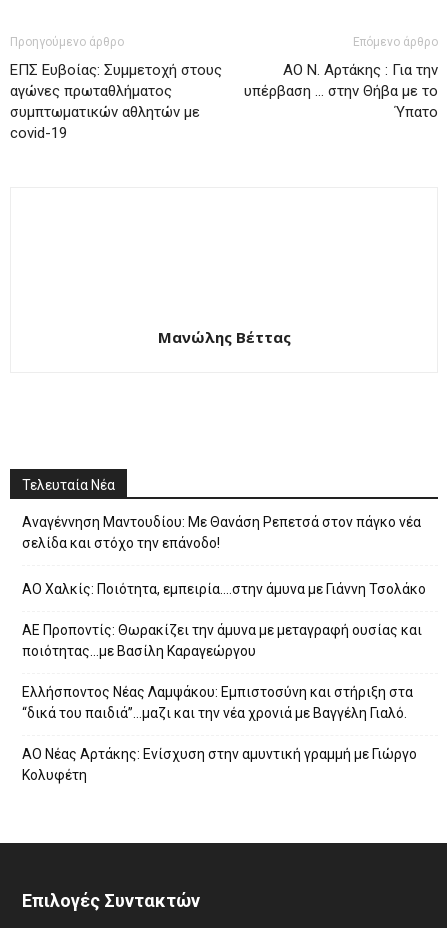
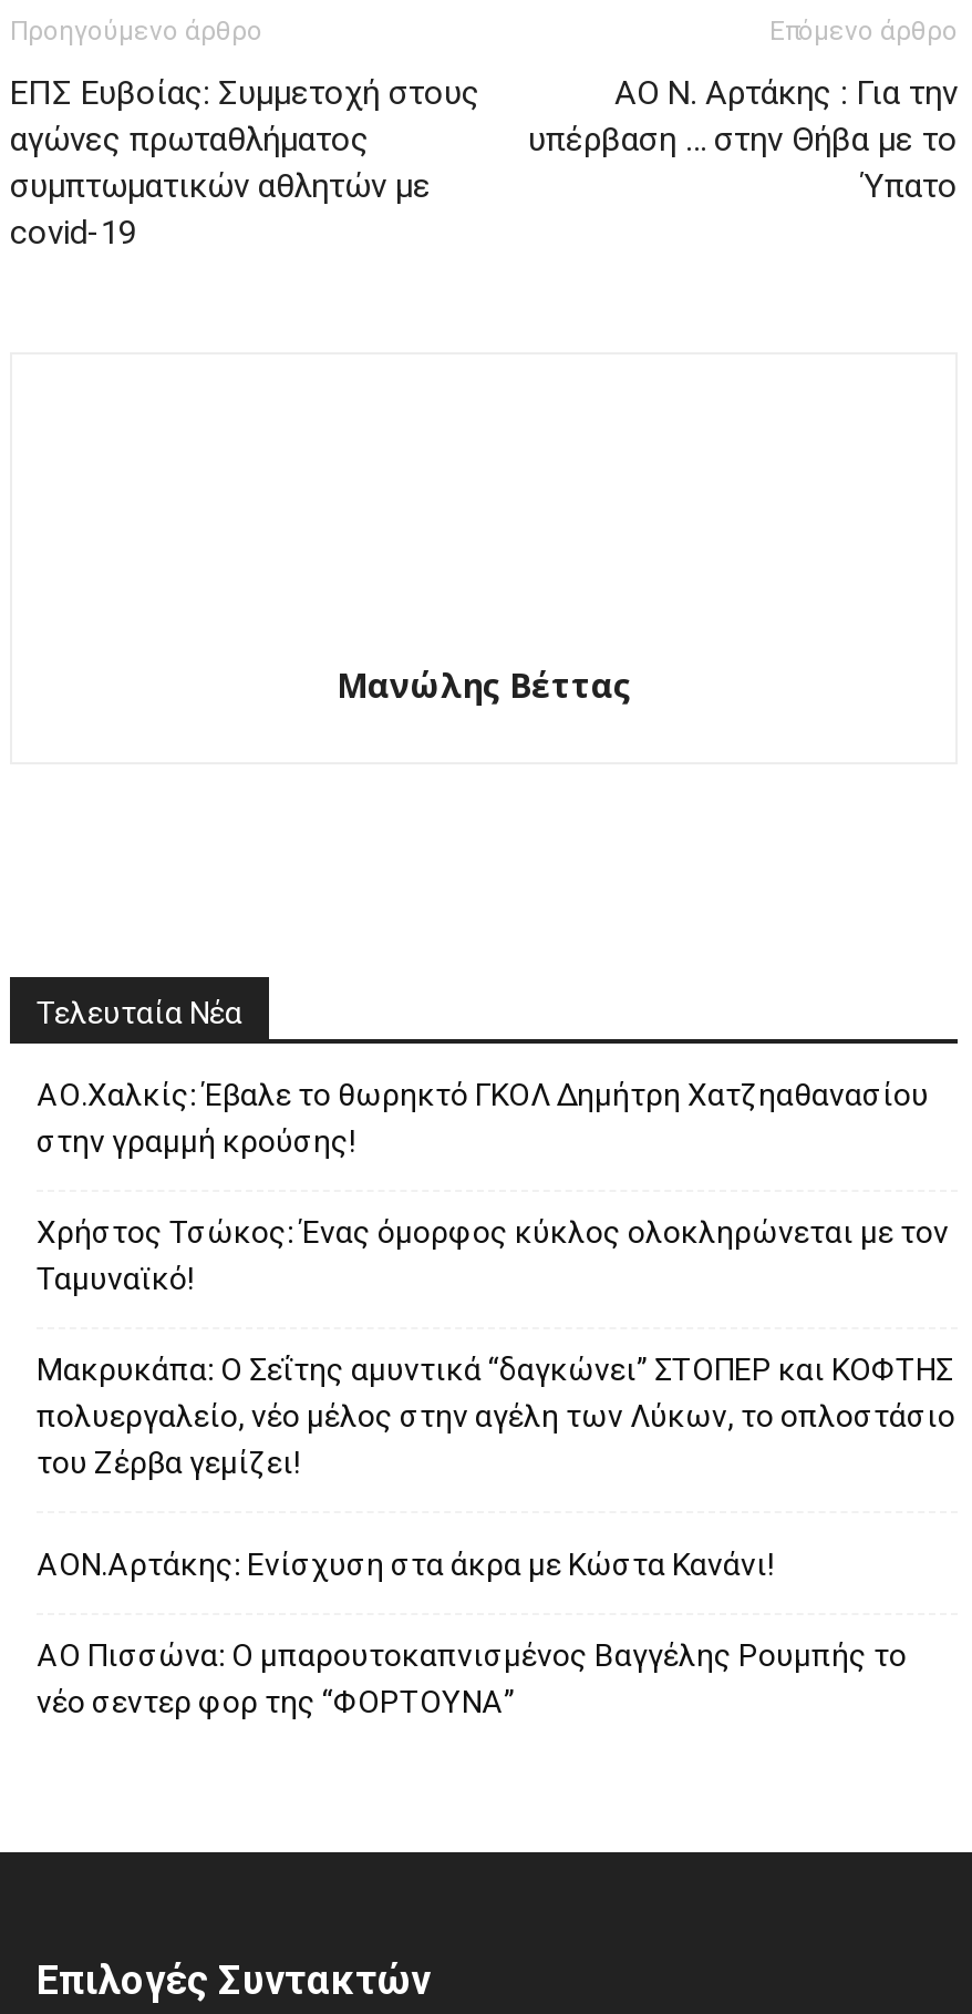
- Αναγέννηση Μαντουδίου: Με Θανάση Ρεπετσά στον πάγκο νέα
- σελίδα και στόχο την επάνοδο!
+ ΑΟ.Χαλκίς: Έβαλε το θωρηκτό ΓΚΟΛ Δημήτρη Χατζηαθανασίου
+ στην γραμμή κρούσης!

- ΑΟ Χαλκίς: Ποιότητα, εμπειρία….στην άμυνα με Γιάννη Τσολάκο
+ Χρήστος Τσώκος: Ένας όμορφος κύκλος ολοκληρώνεται με τον
+ Ταμυναϊκό!

- ΑΕ Προποντίς: Θωρακίζει την άμυνα με μεταγραφή ουσίας και
- ποιότητας…με Βασίλη Καραγεώργου
+ Μακρυκάπα: Ο Σεΐτης αμυντικά “δαγκώνει” ΣΤΟΠΕΡ και ΚΟΦΤΗΣ
+ πολυεργαλείο, νέο μέλος στην αγέλη των Λύκων, το οπλοστάσιο
+ του Ζέρβα γεμίζει!

- Eλλήσποντος Νέας Λαμψάκου: Εμπιστοσύνη και στήριξη στα
- “δικά του παιδιά”…μαζι και την νέα χρονιά με Βαγγέλη Γιαλό.
+ ΑΟΝ.Αρτάκης: Ενίσχυση στα άκρα με Κώστα Κανάνι!

- ΑΟ Νέας Αρτάκης: Ενίσχυση στην αμυντική γραμμή με Γιώργο
- Κολυφέτη
+ ΑΟ Πισσώνα: Ο μπαρουτοκαπνισμένος Βαγγέλης Ρουμπής το
+ νέο σεντερ φορ της “ΦΟΡΤΟΥΝΑ”
